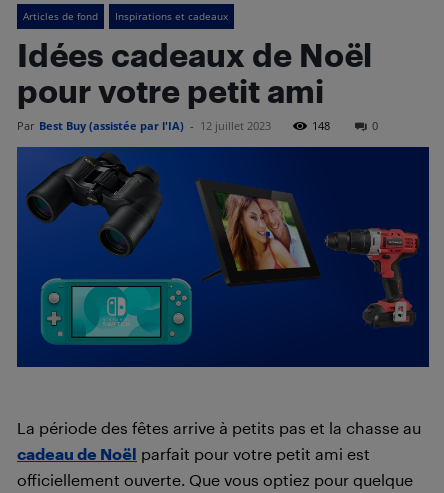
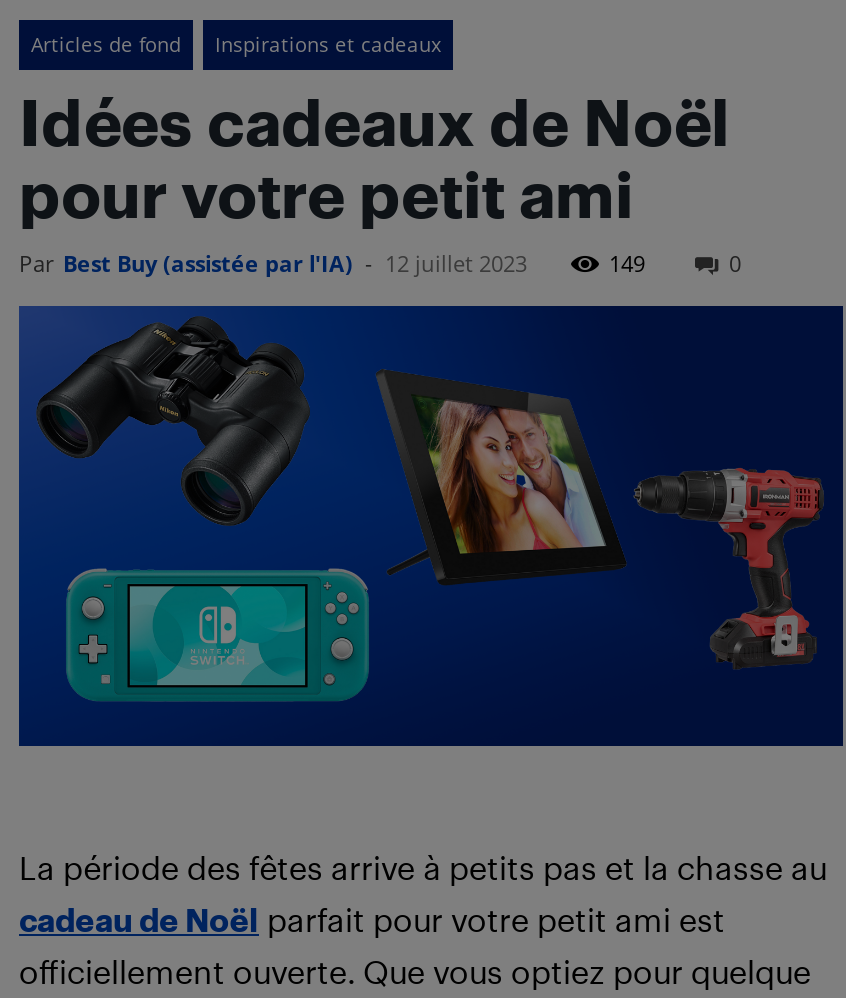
- 148
+ 149
